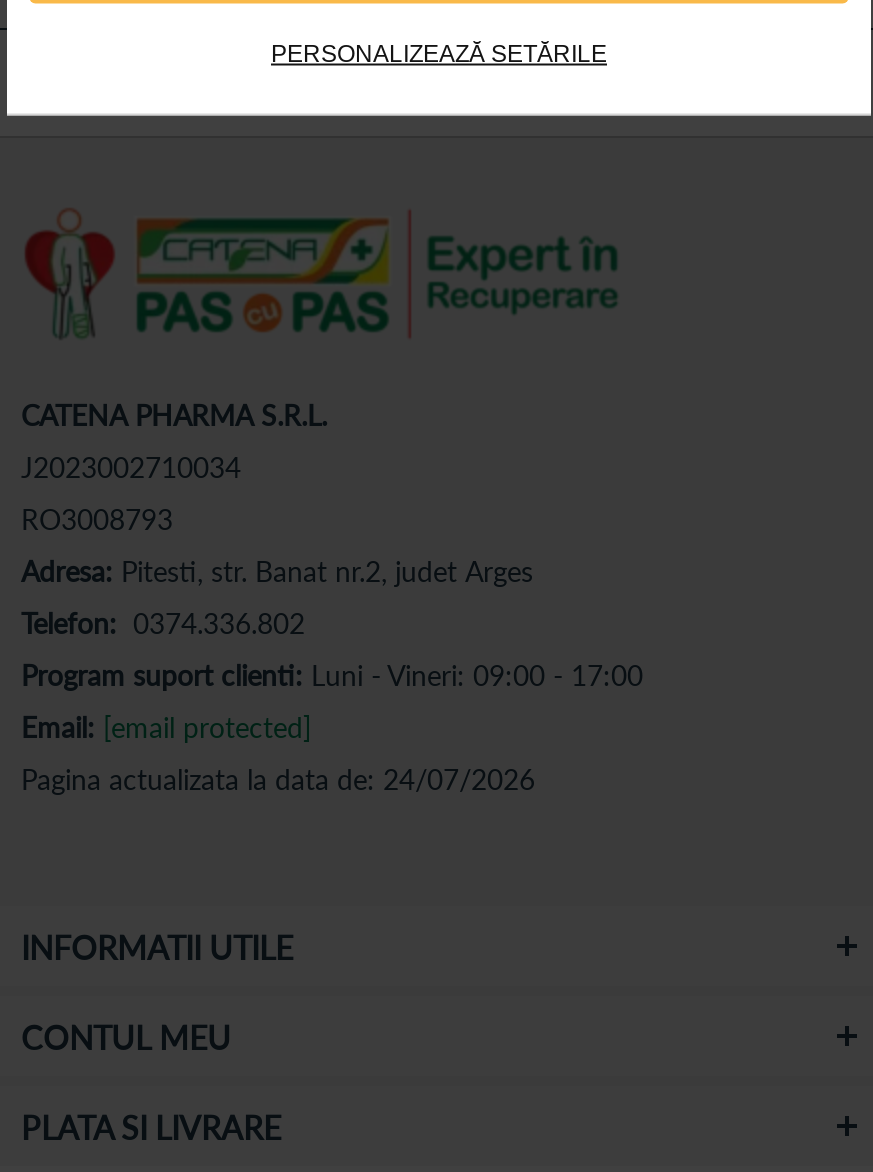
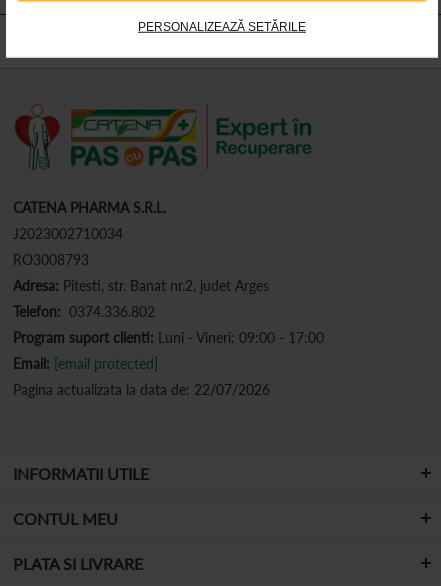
- Pagina actualizata la data de: 24/07/2026
+ Pagina actualizata la data de: 22/07/2026
